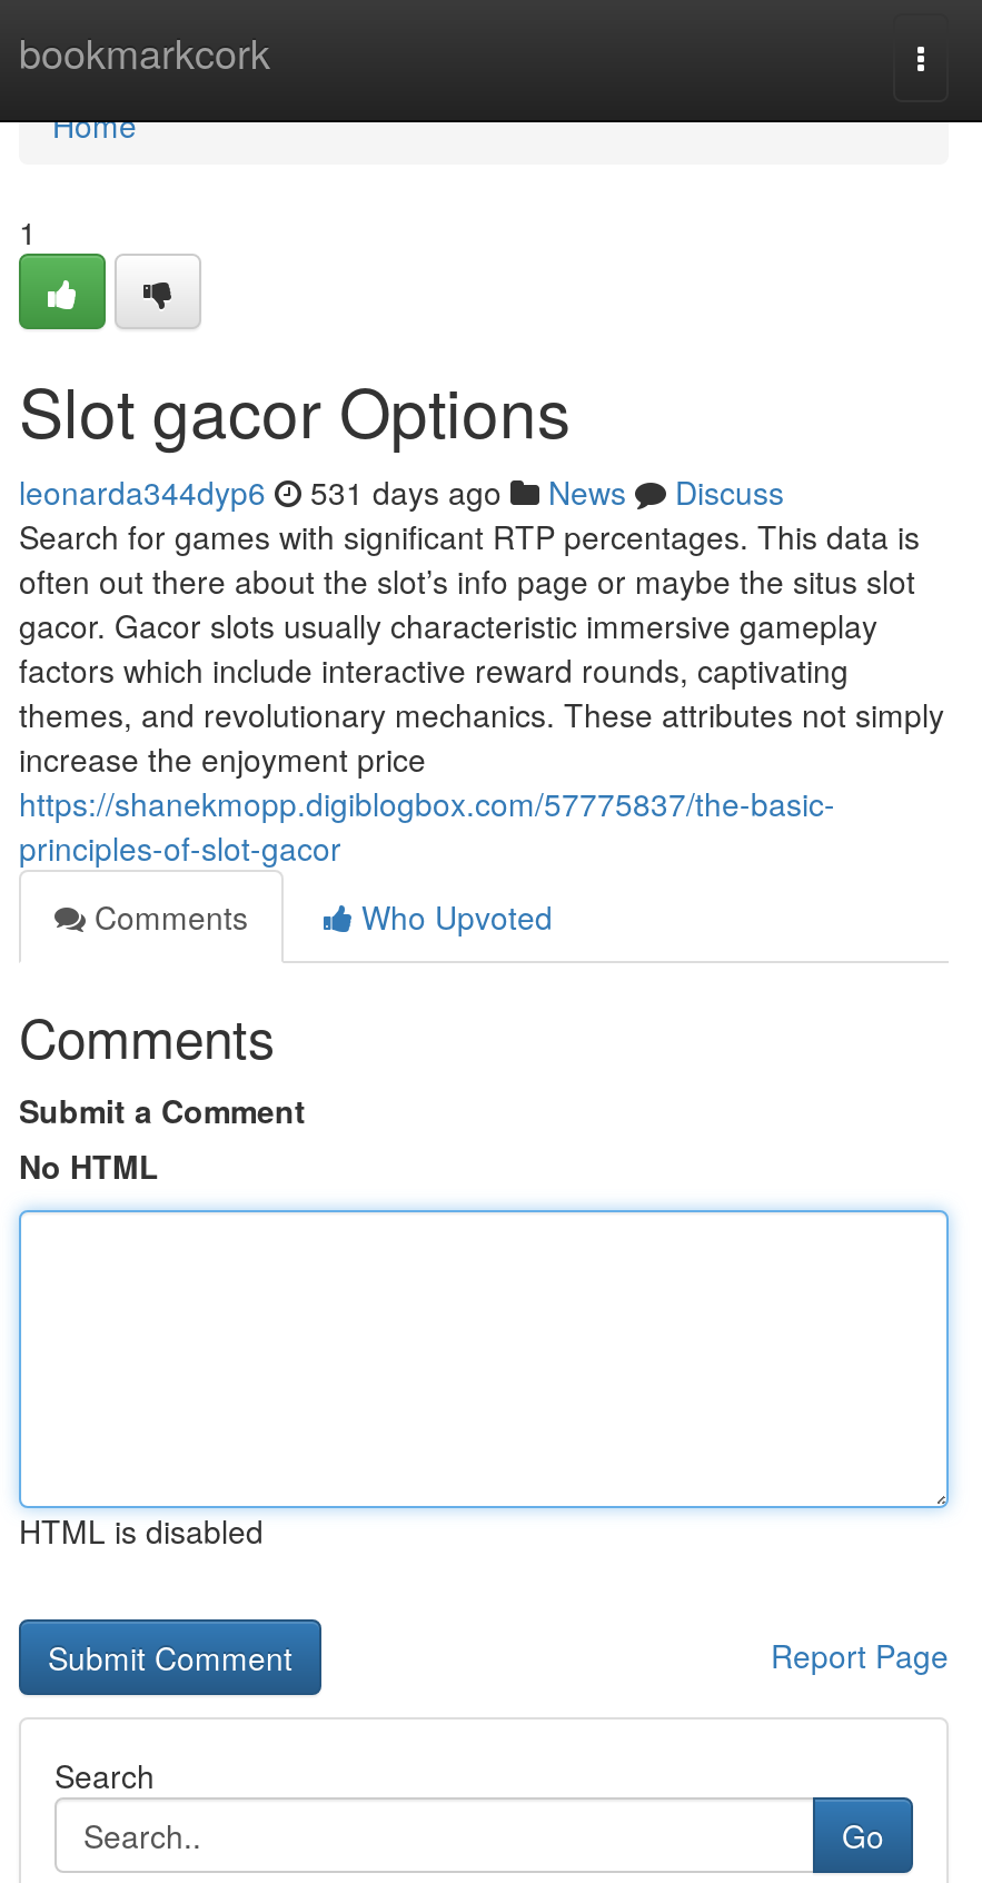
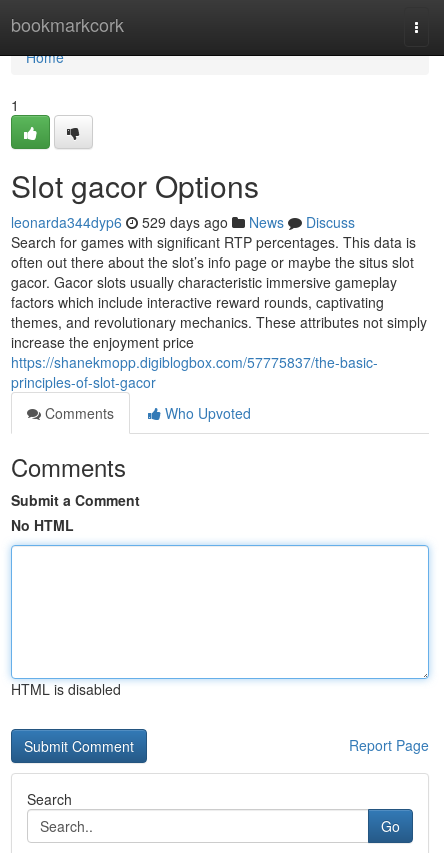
- leonarda344dyp6 531 days ago News Discuss
+ leonarda344dyp6 529 days ago News Discuss
